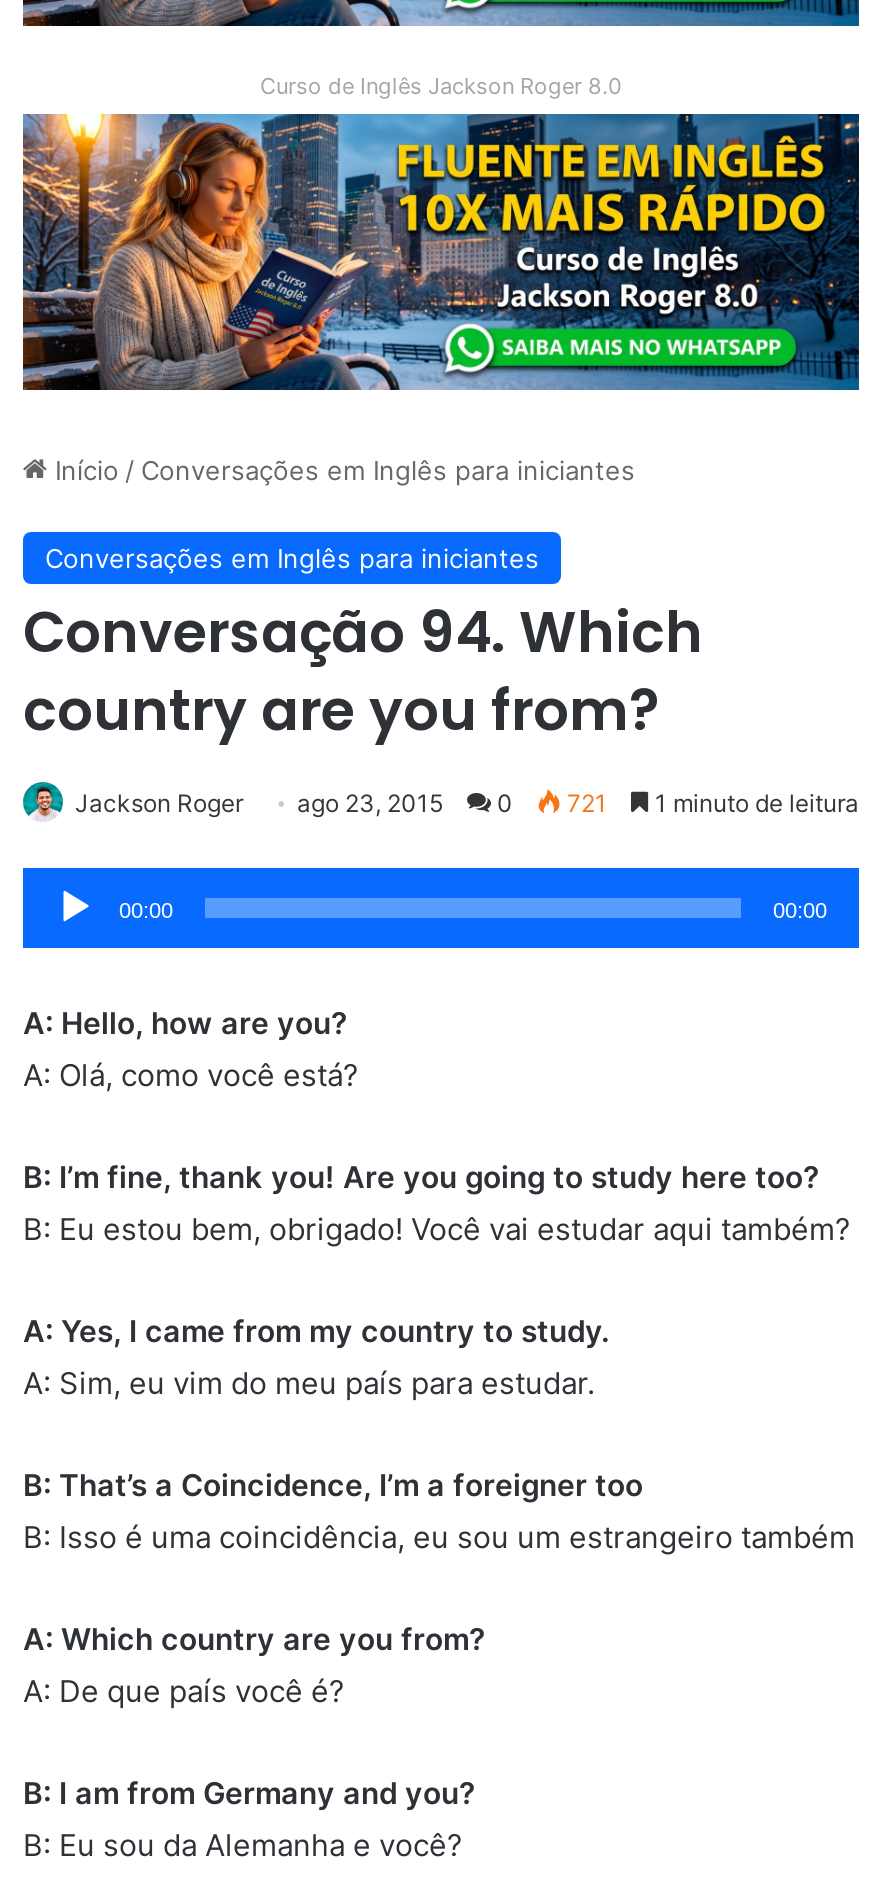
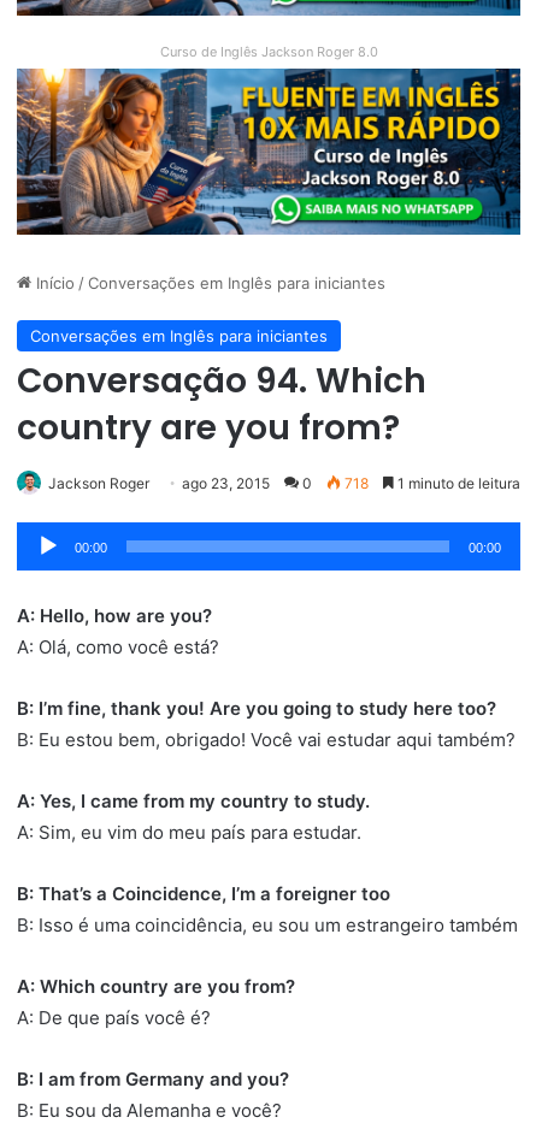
- Jackson Roger ago 23, 2015 0 721 1 minuto de leitura
+ Jackson Roger ago 23, 2015 0 718 1 minuto de leitura
